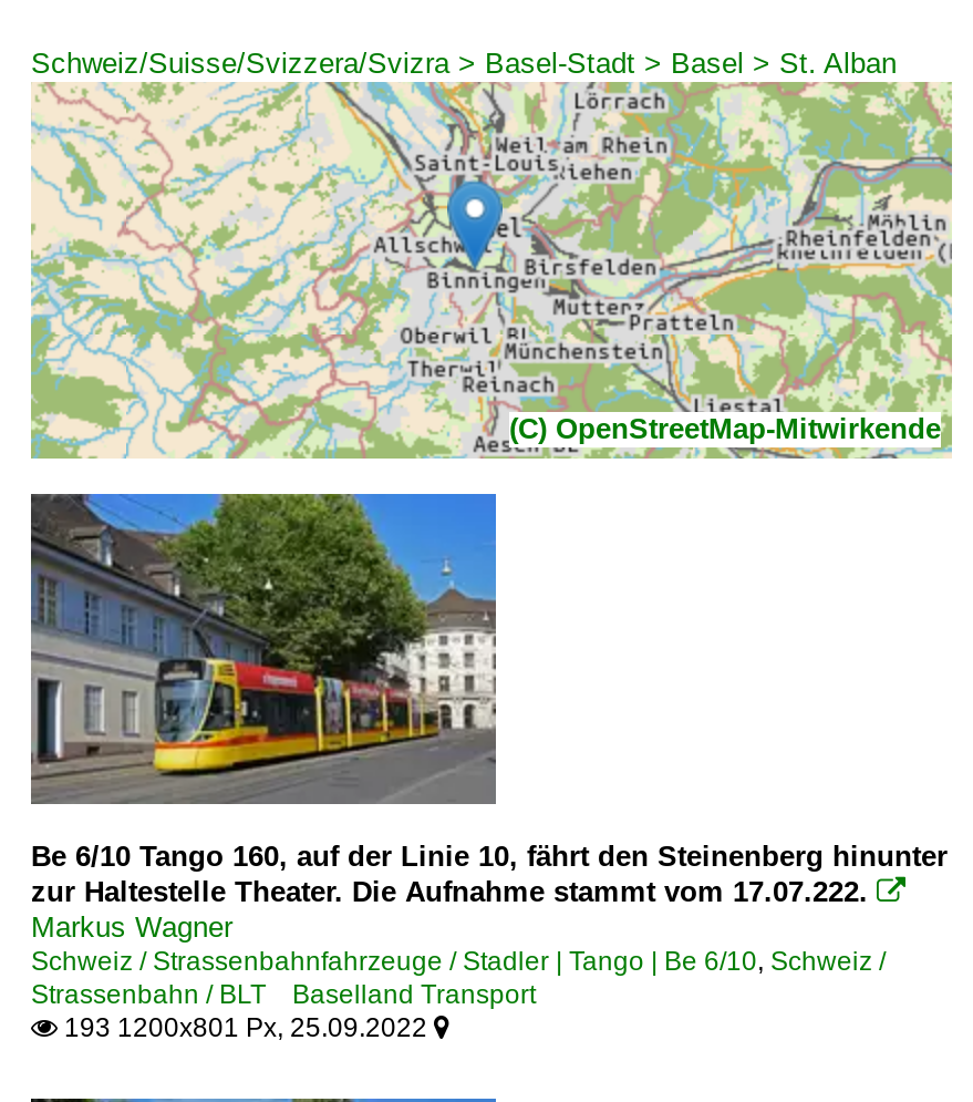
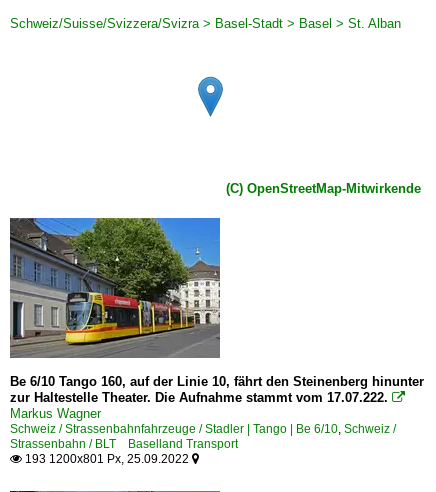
- [image]
